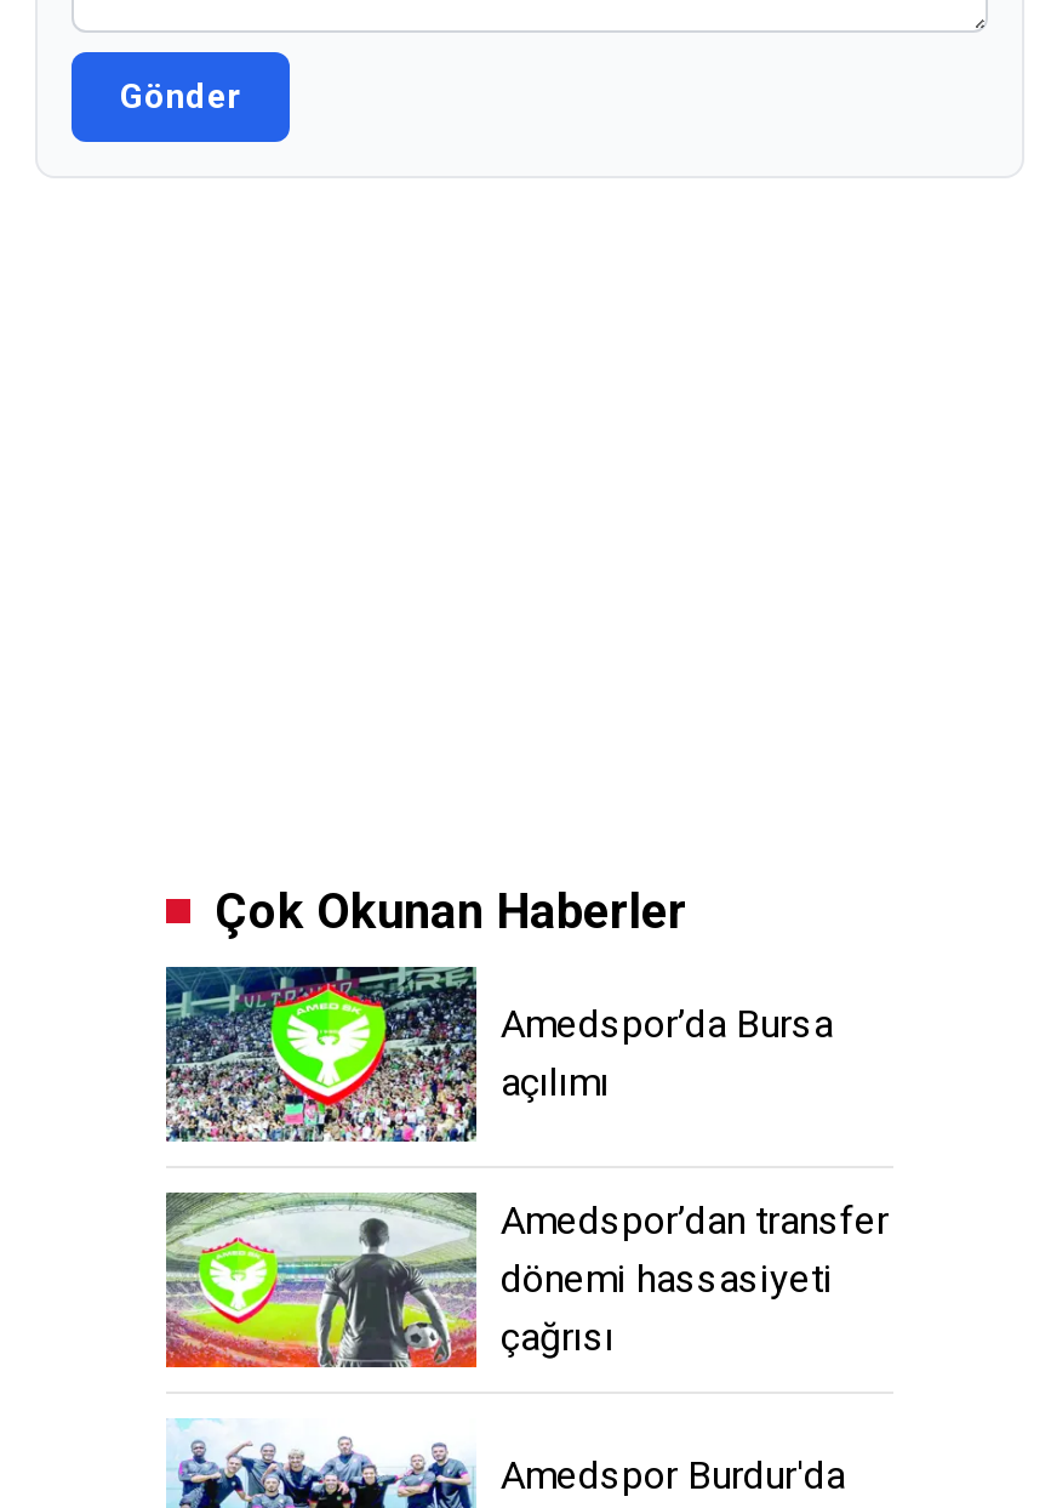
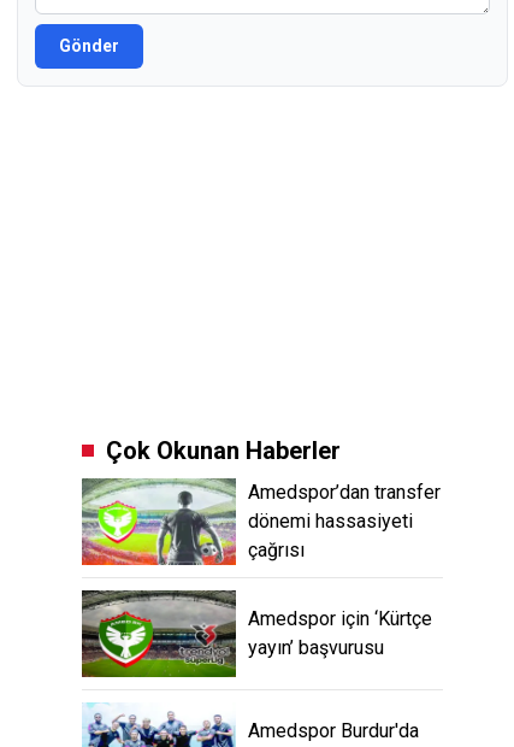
- [image]
- Amedspor’da Bursa
- açılımı

moved up: [image] | Amedspor’dan transfer | dönemi hassasiyeti | çağrısı

+ [image]
+ Amedspor için ‘Kürtçe
+ yayın’ başvurusu
